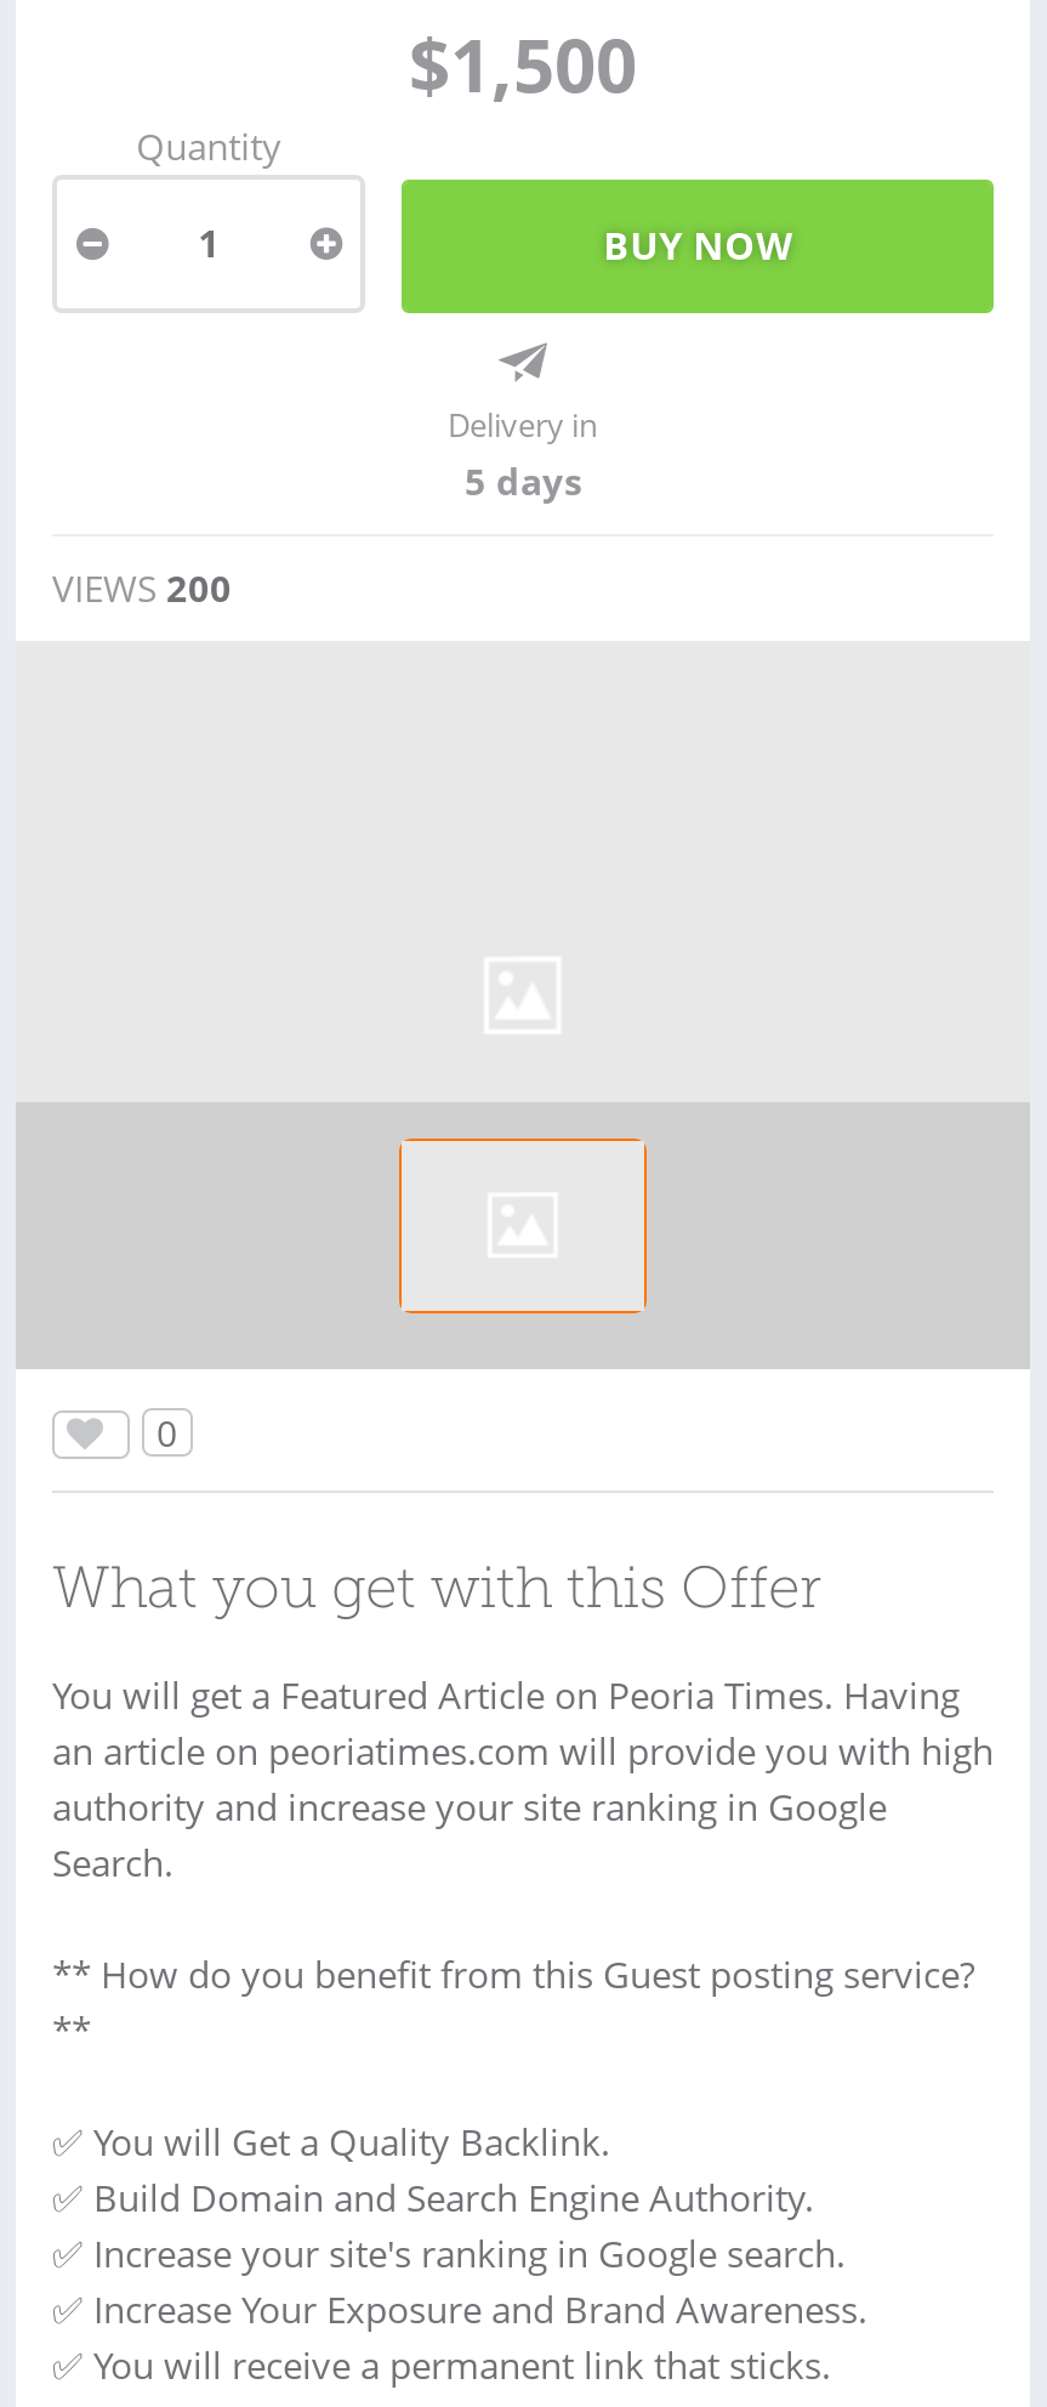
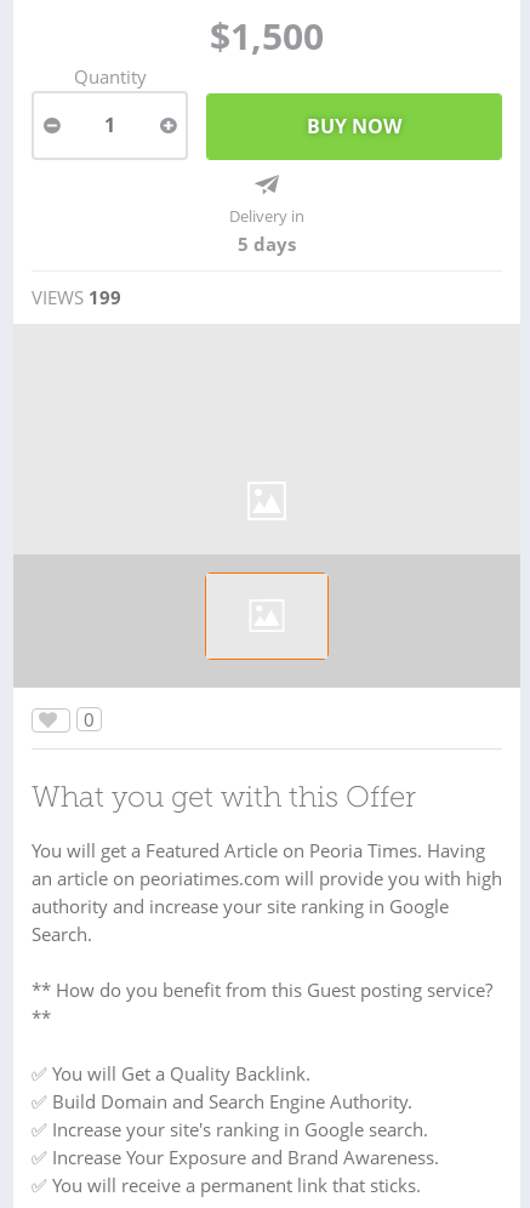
- VIEWS 200
+ VIEWS 199
